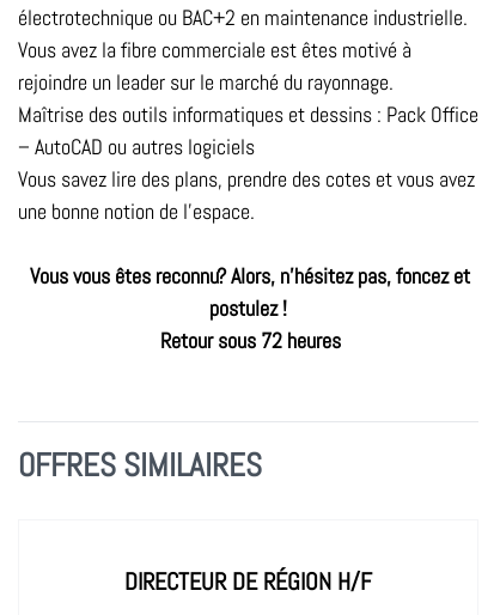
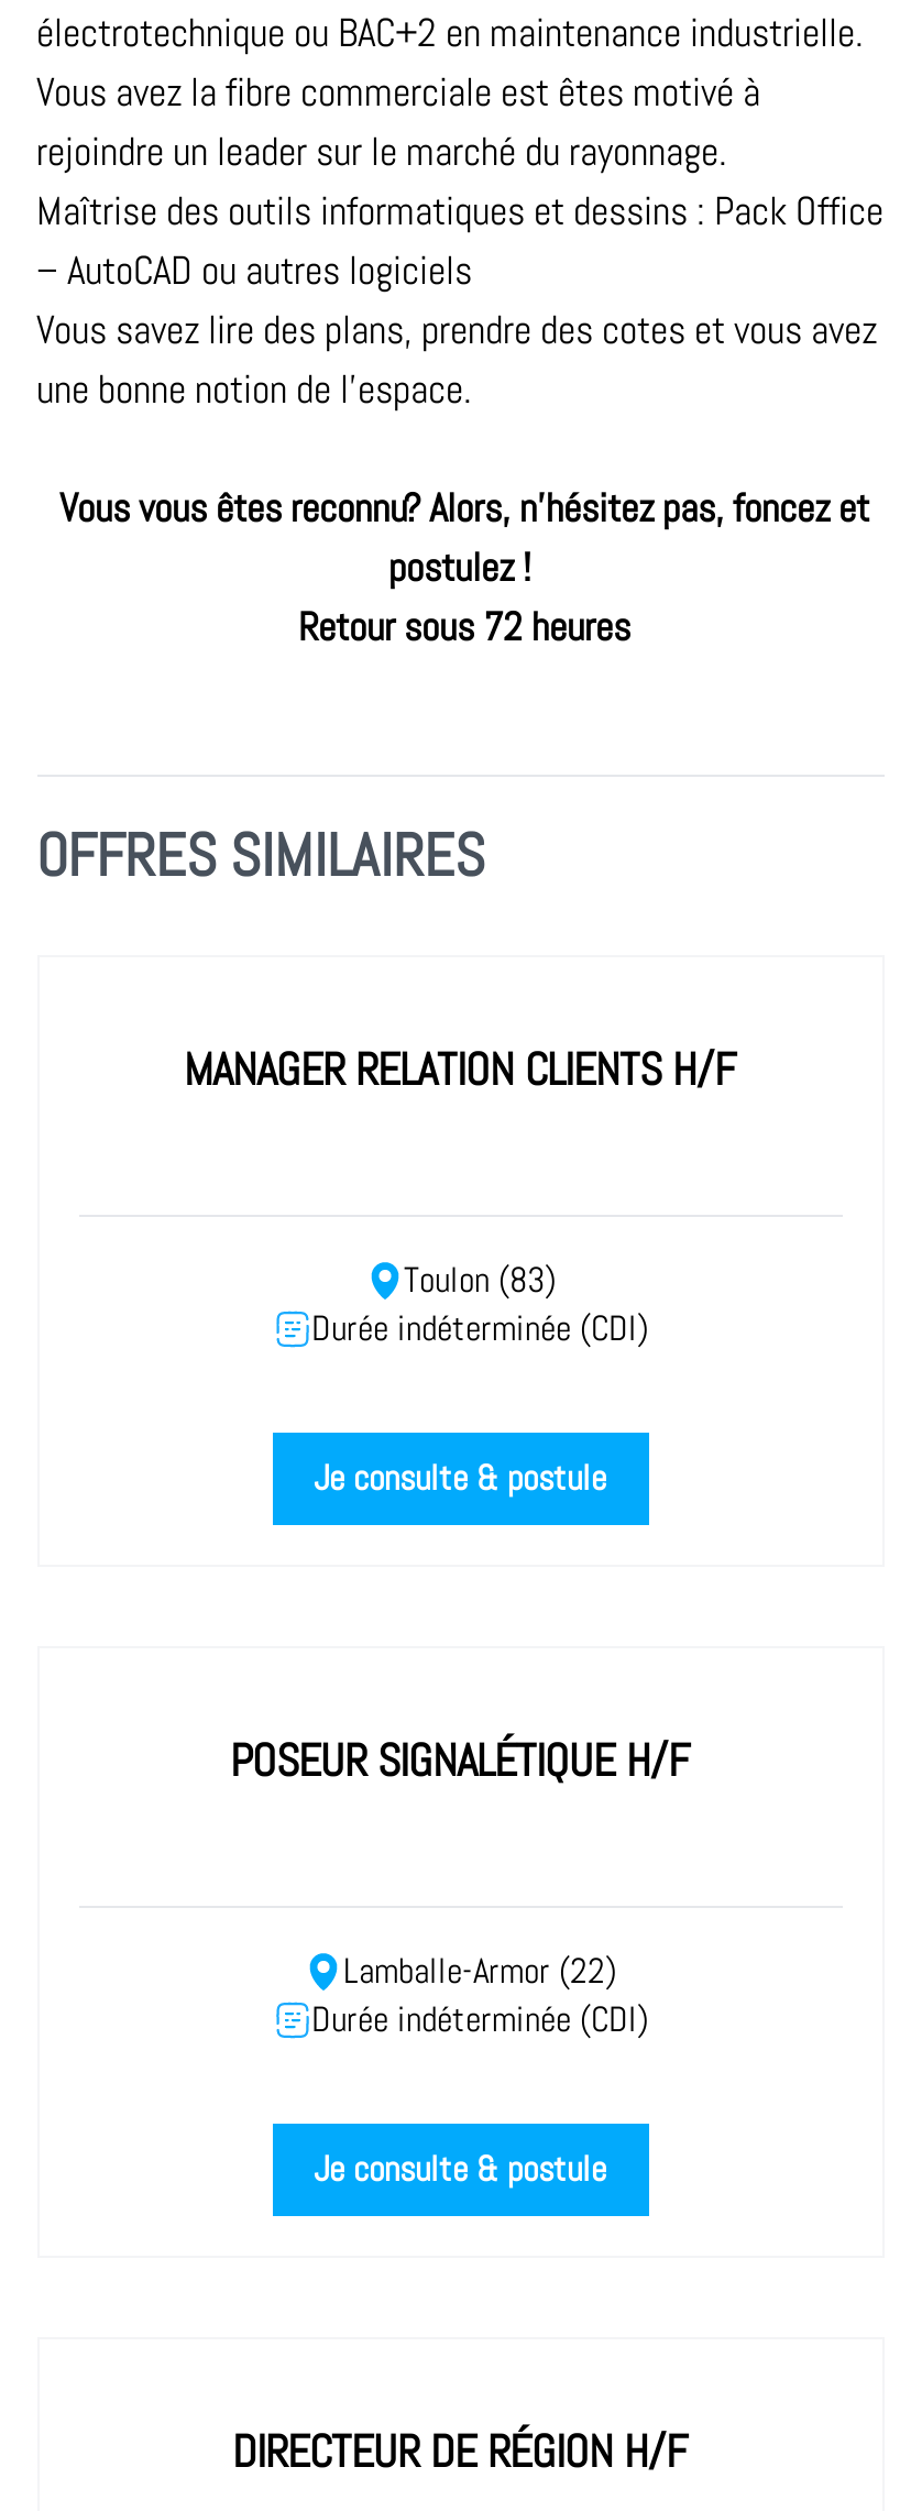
+ MANAGER RELATION CLIENTS H/F

+ POSEUR SIGNALÉTIQUE H/F

+ Toulon (83)
+ Durée indéterminée (CDI)
+ Je consulte & postule

+ Lamballe-Armor (22)
+ Durée indéterminée (CDI)
+ Je consulte & postule
